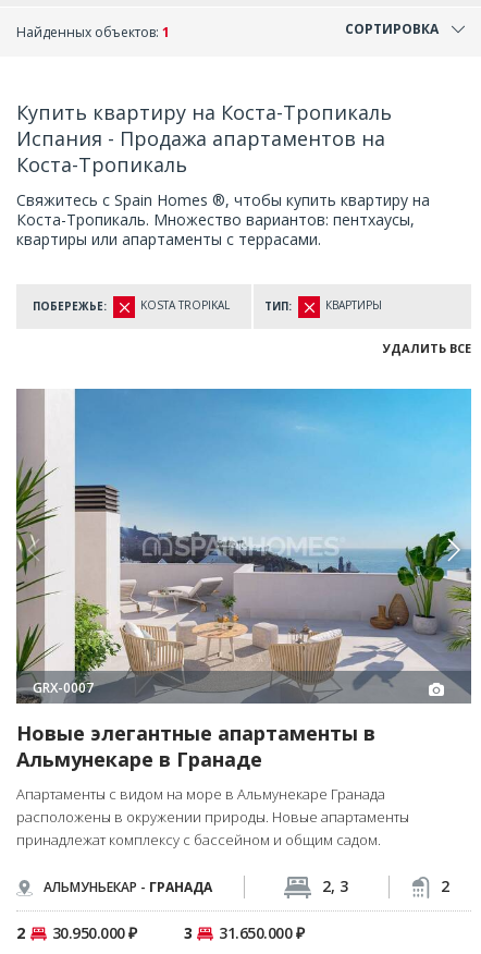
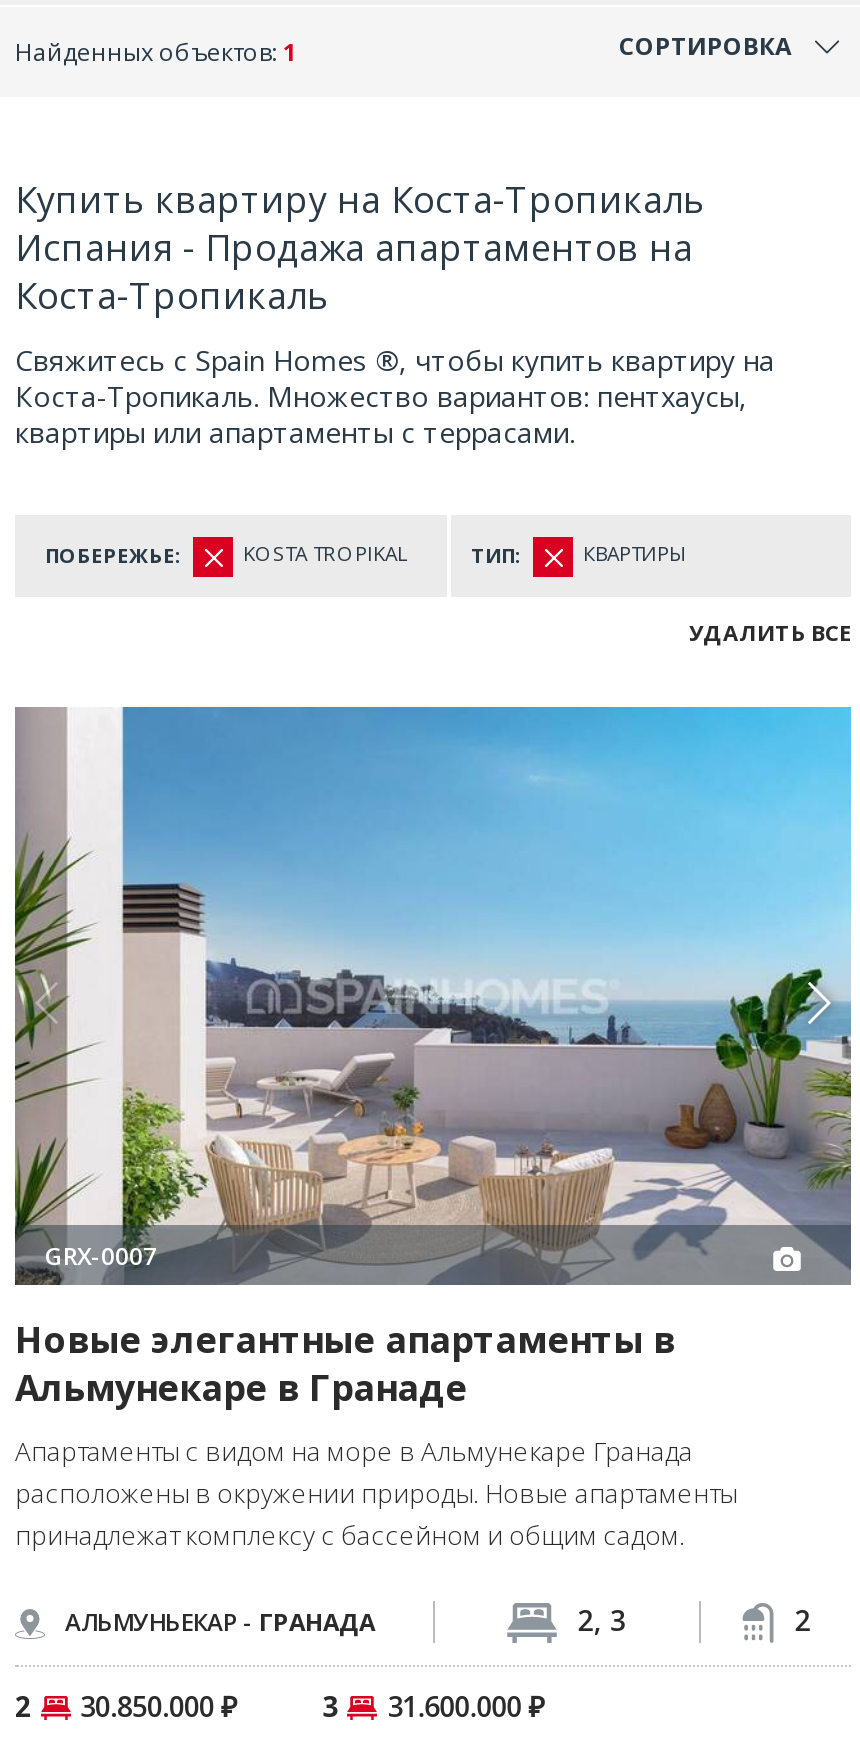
- 2 30.950.000 ₽
+ 2 30.850.000 ₽

- 3 31.650.000 ₽
+ 3 31.600.000 ₽
